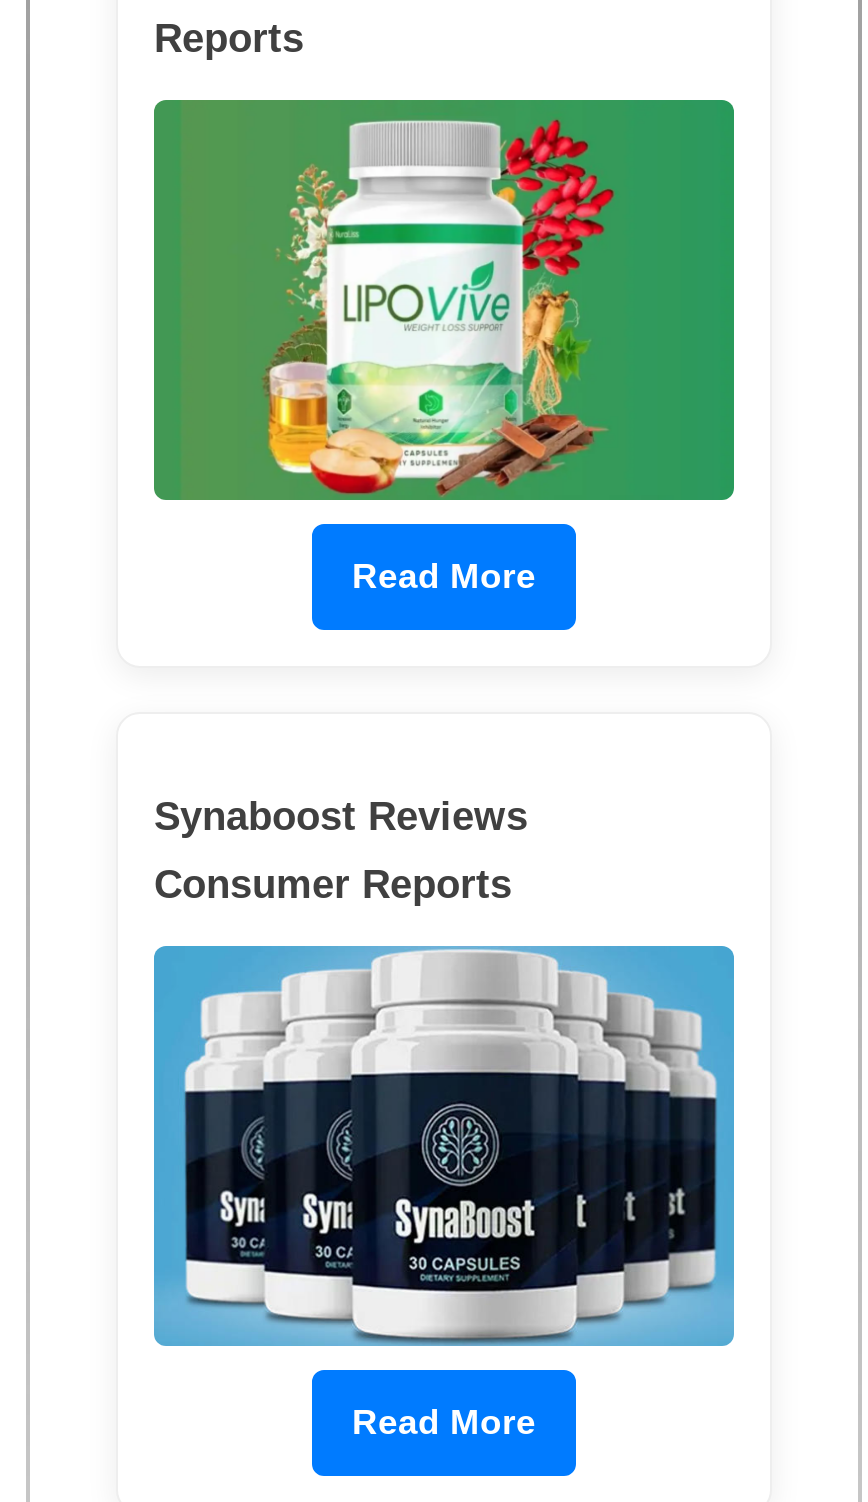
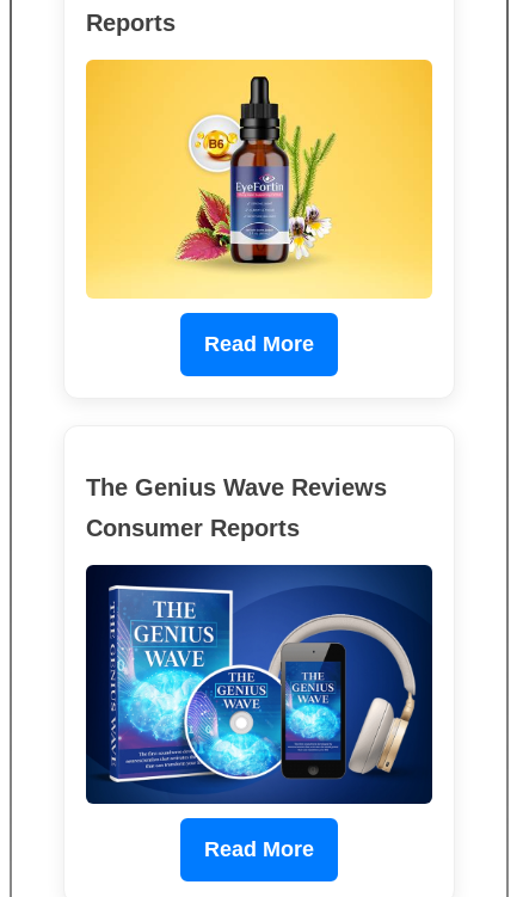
- [image]
+ [image]

- Synaboost Reviews
+ The Genius Wave Reviews

- [image]
+ [image]
